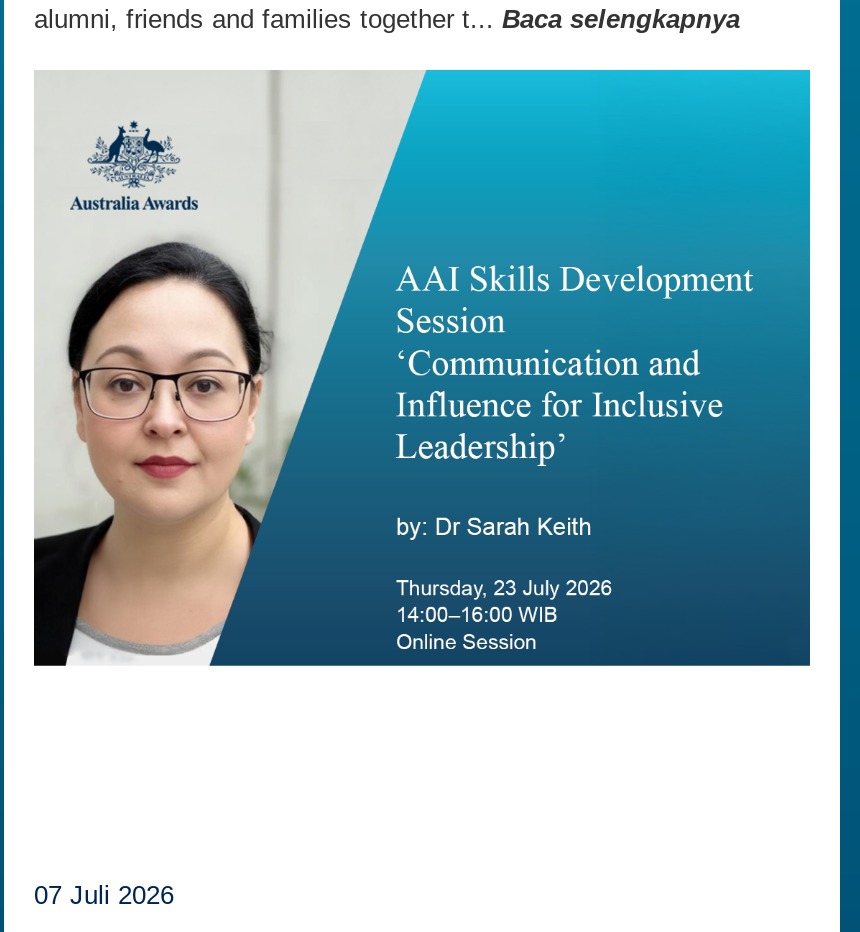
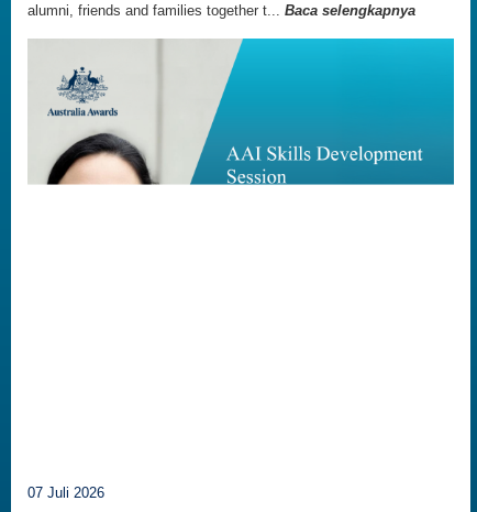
- [image]
